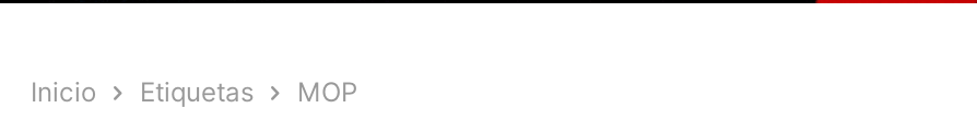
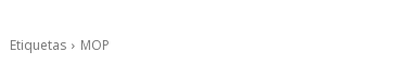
- Inicio
